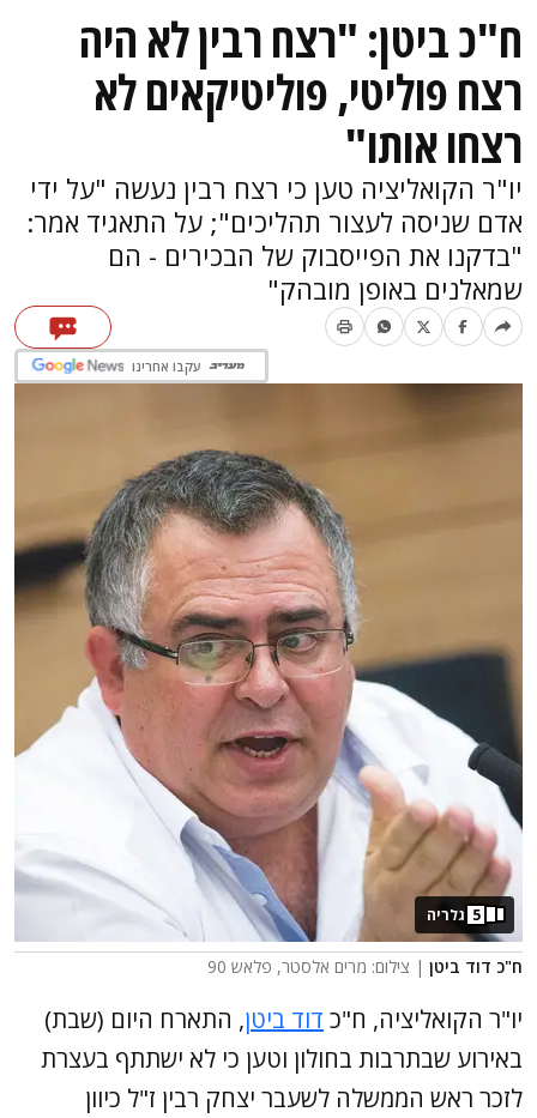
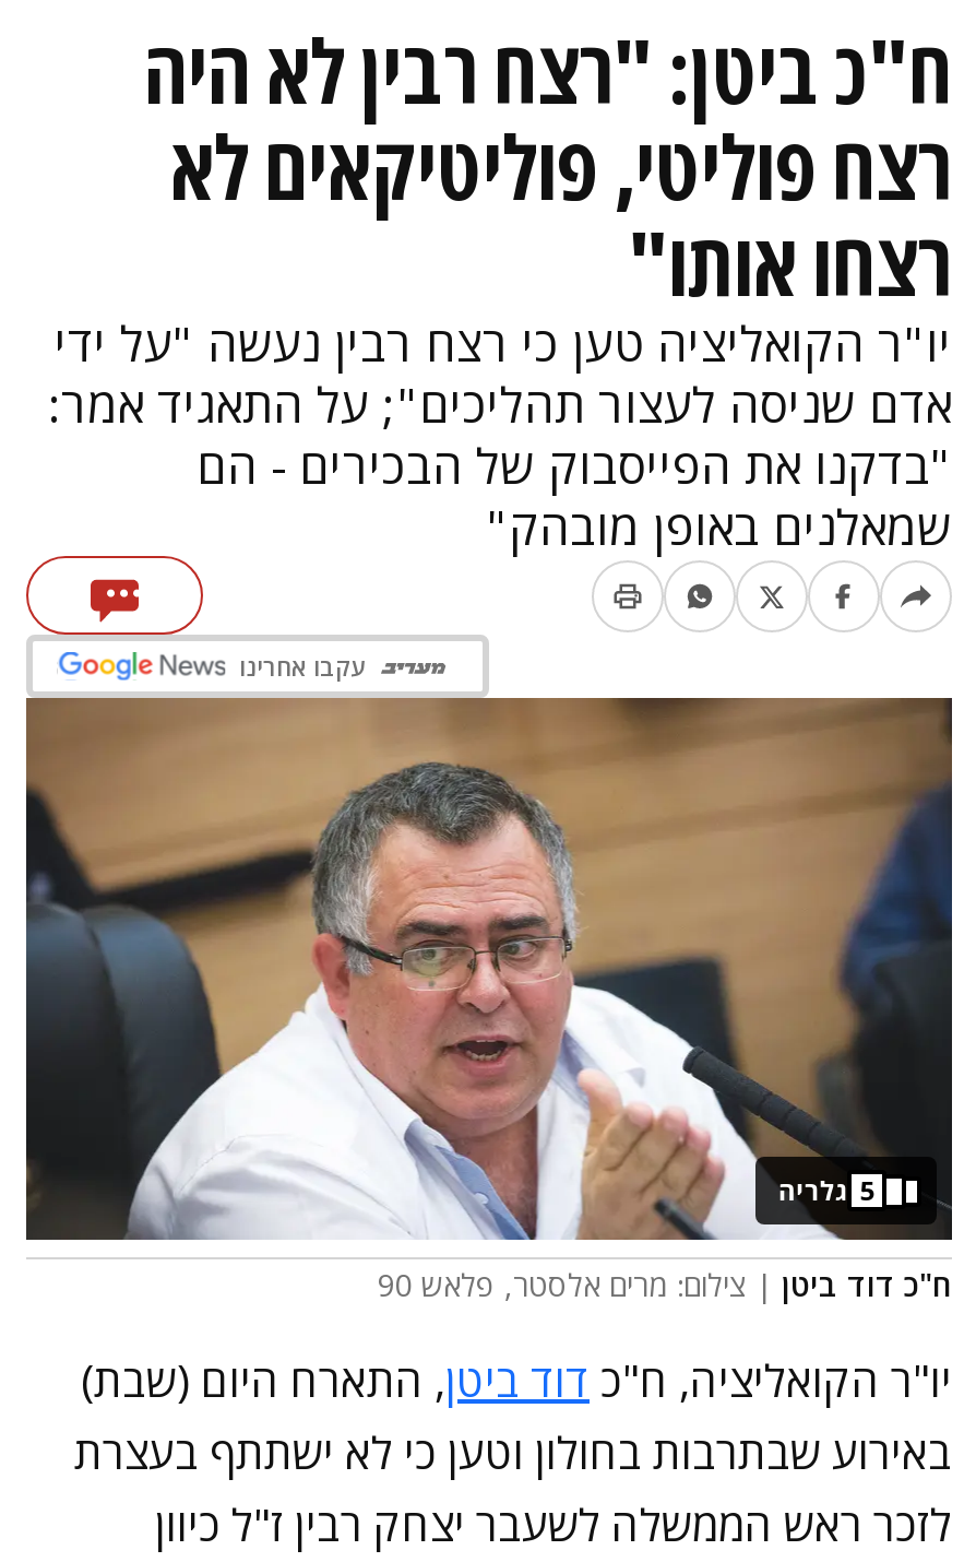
- [image]
+ [image]
